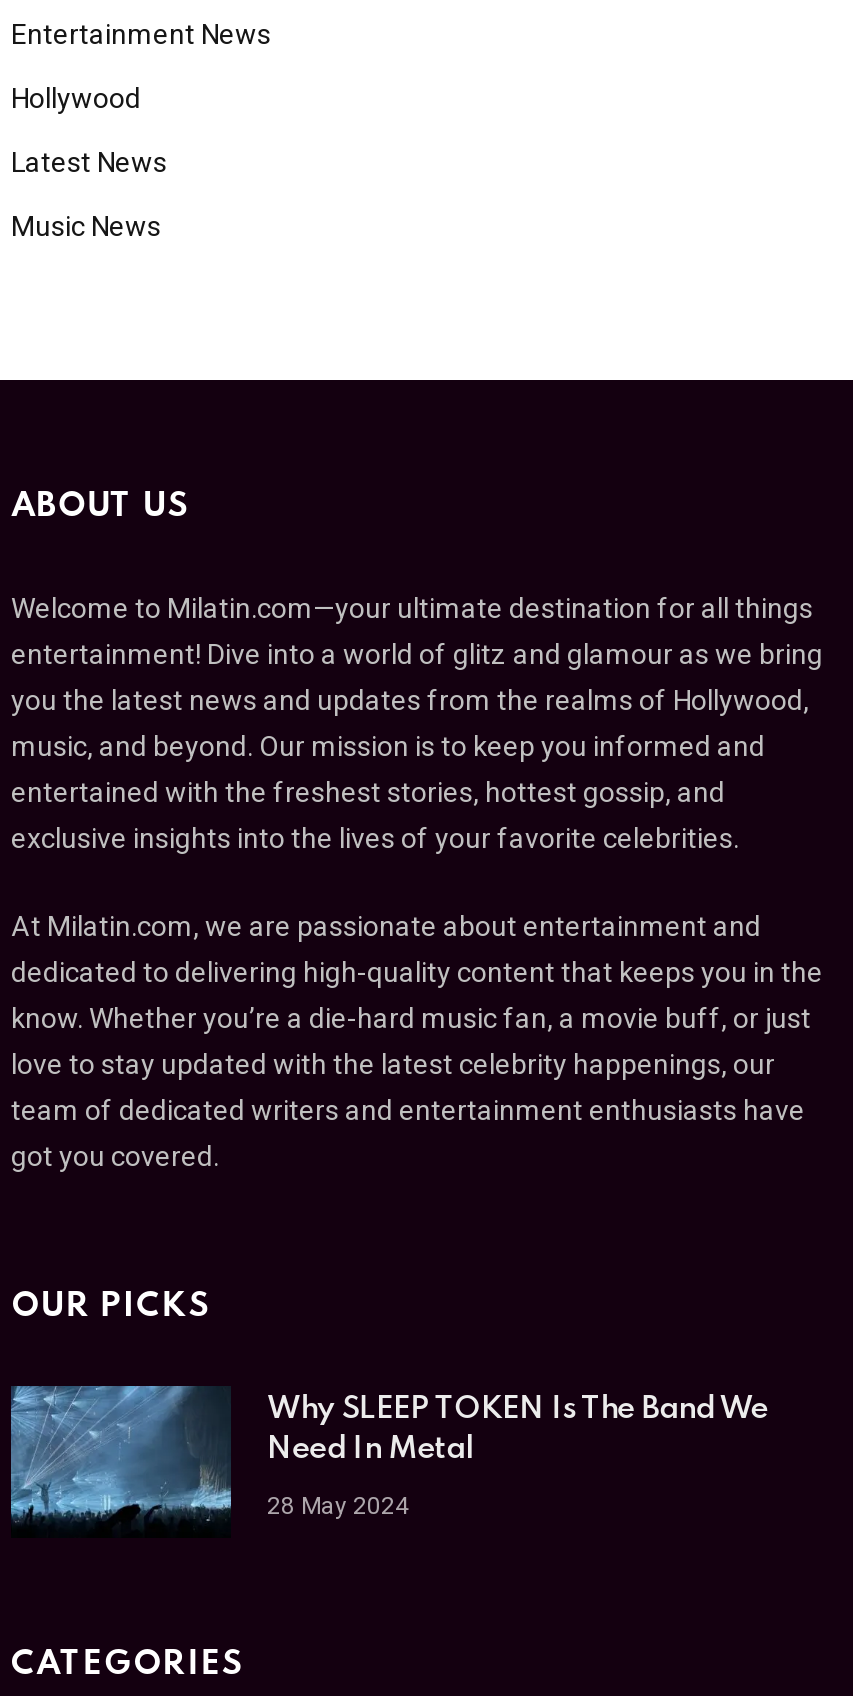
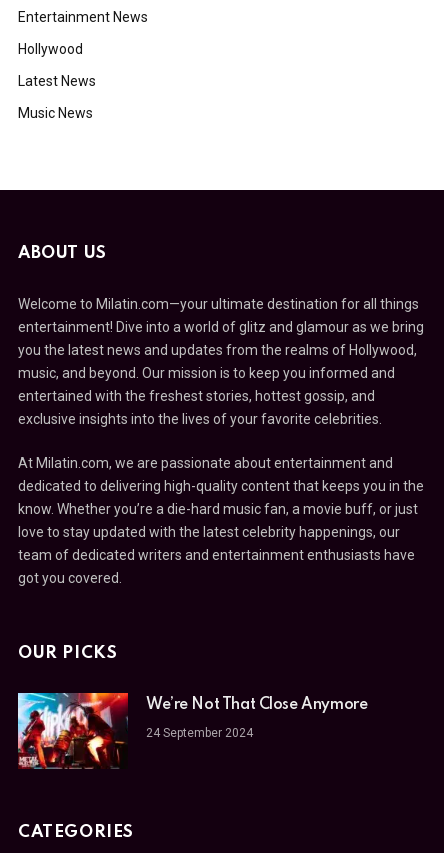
- [image]
- Why SLEEP TOKEN Is The Band We
- Need In Metal
+ [image]
+ We’re Not That Close Anymore

- 28 May 2024
+ 24 September 2024
